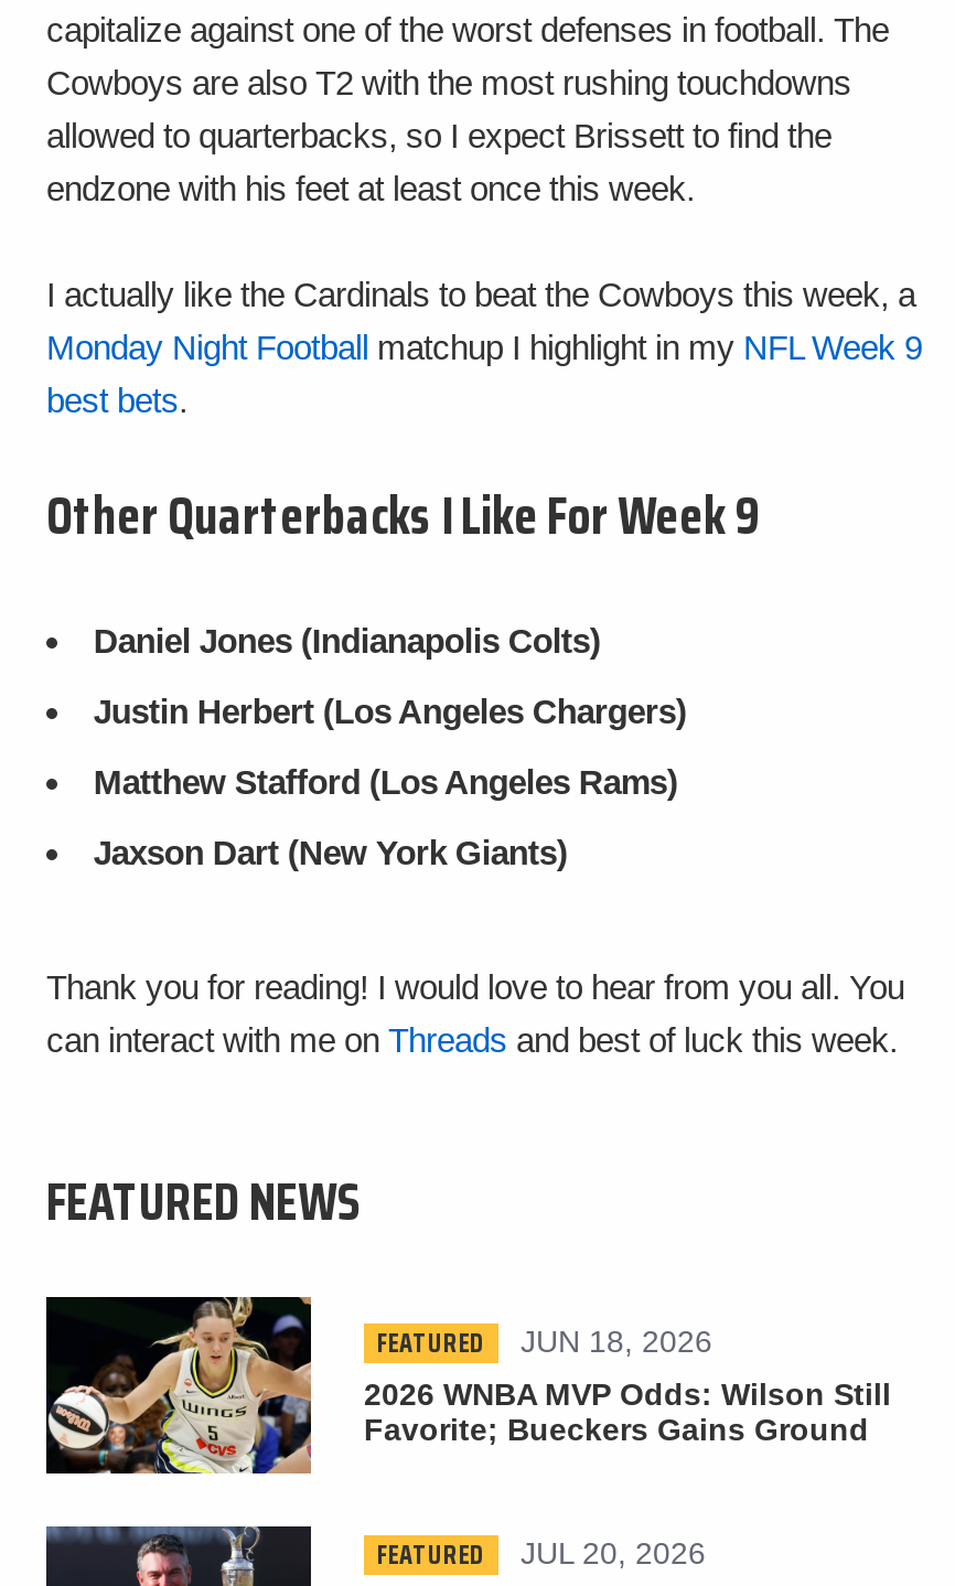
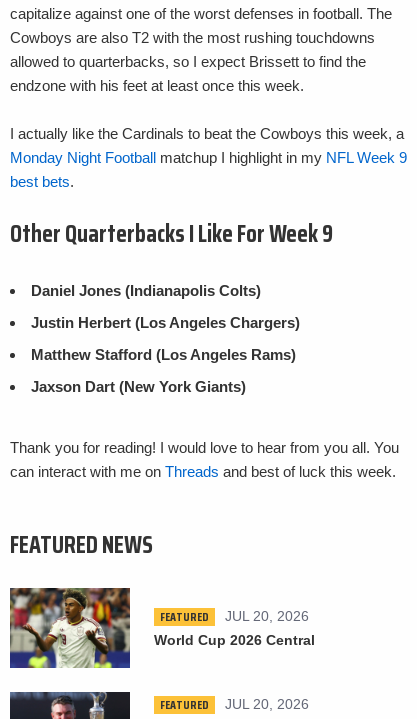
- [image]
- 2026 WNBA MVP Odds: Wilson Still
- Favorite; Bueckers Gains Ground
+ [image]
+ World Cup 2026 Central

- FEATURED JUN 18, 2026
+ FEATURED JUL 20, 2026
